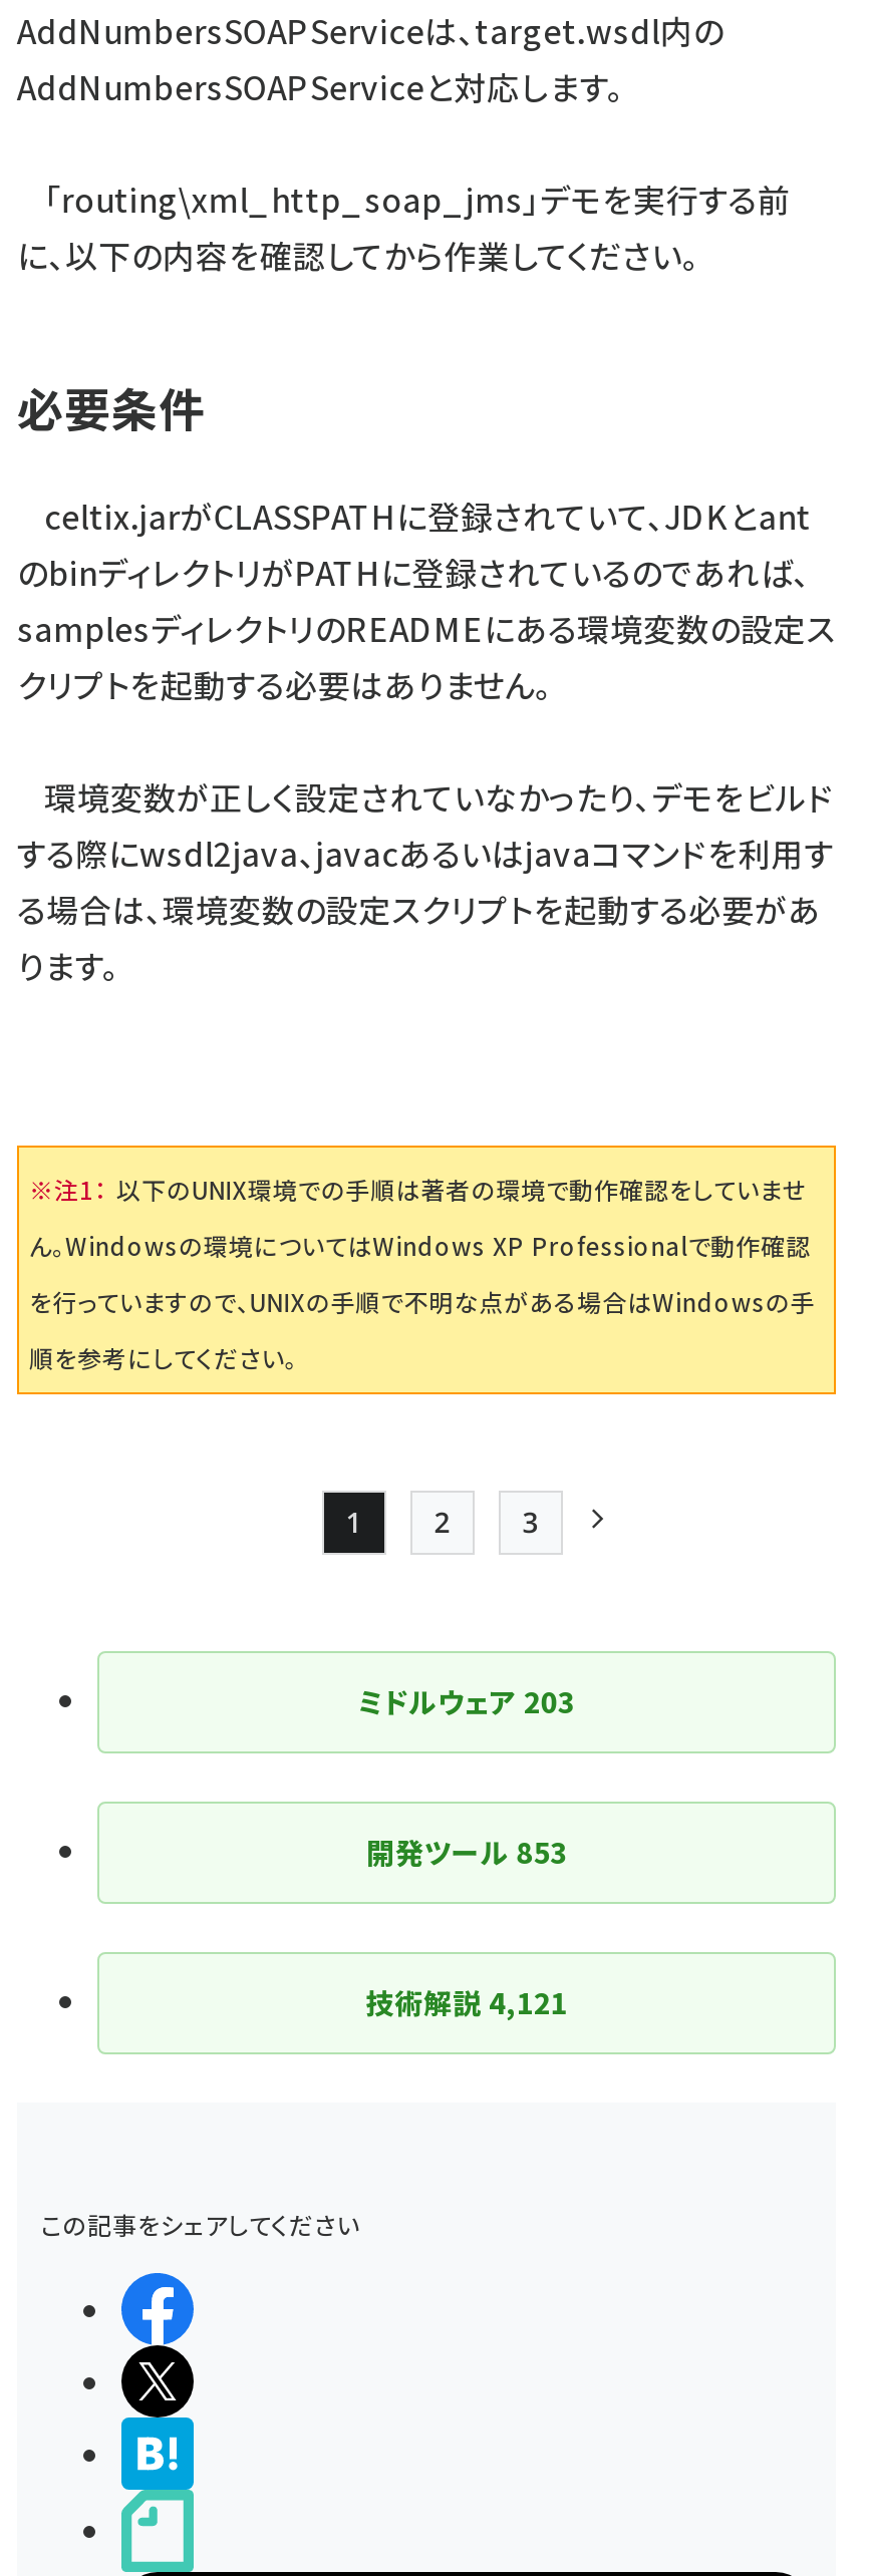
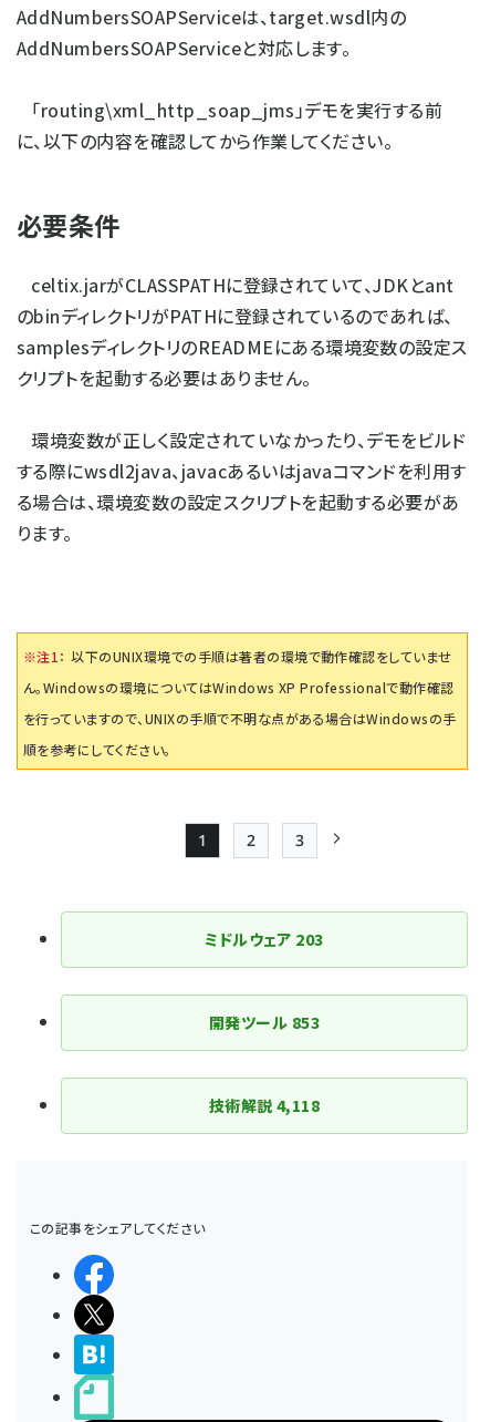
- 技術解説4,121
+ 技術解説4,118
